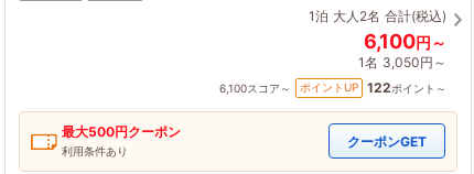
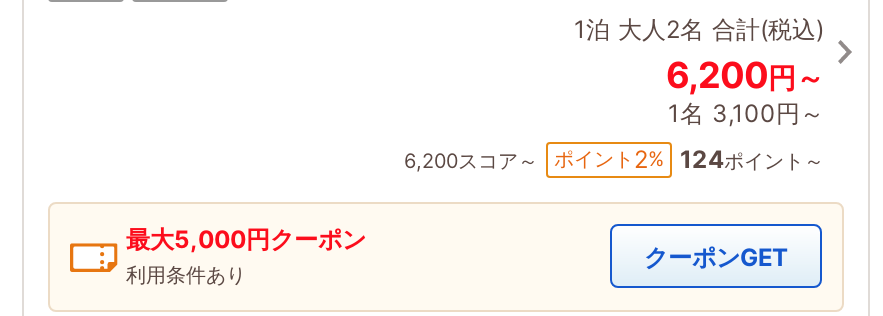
- 6,100円～
- 1名 3,050円～
+ 6,200円～
+ 1名 3,100円～

- 6,100スコア～
- ポイントUP
- 122ポイント～
+ 6,200スコア～
+ ポイント2% 124ポイント～

- 最大500円クーポン
+ 最大5,000円クーポン
